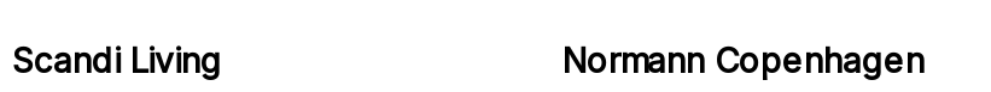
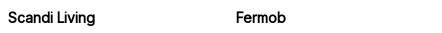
- Normann Copenhagen
+ Fermob
